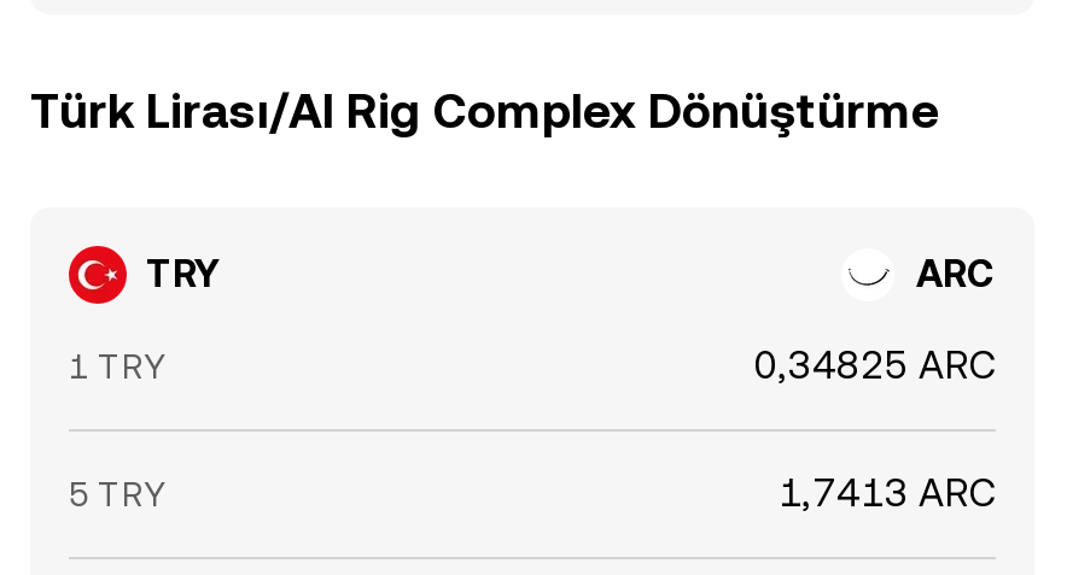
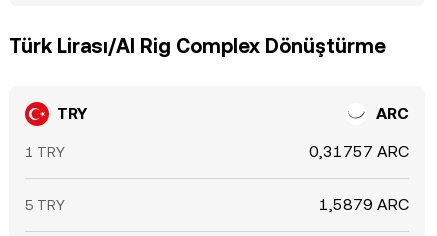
- 0,34825 ARC
+ 0,31757 ARC

- 1,7413 ARC
+ 1,5879 ARC
